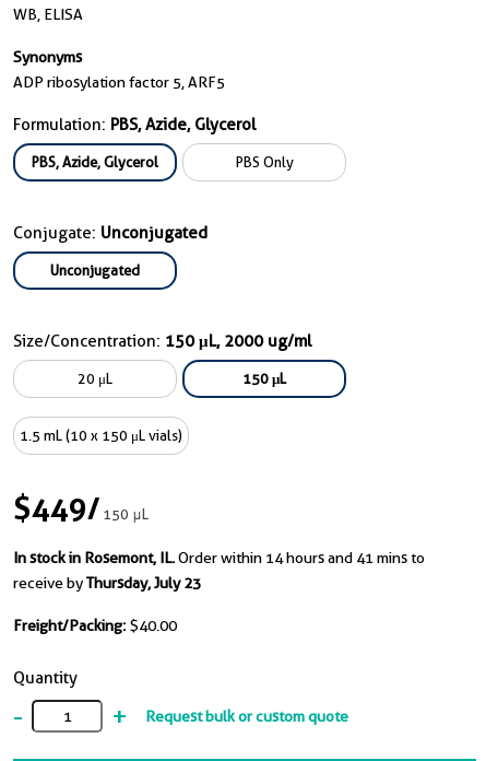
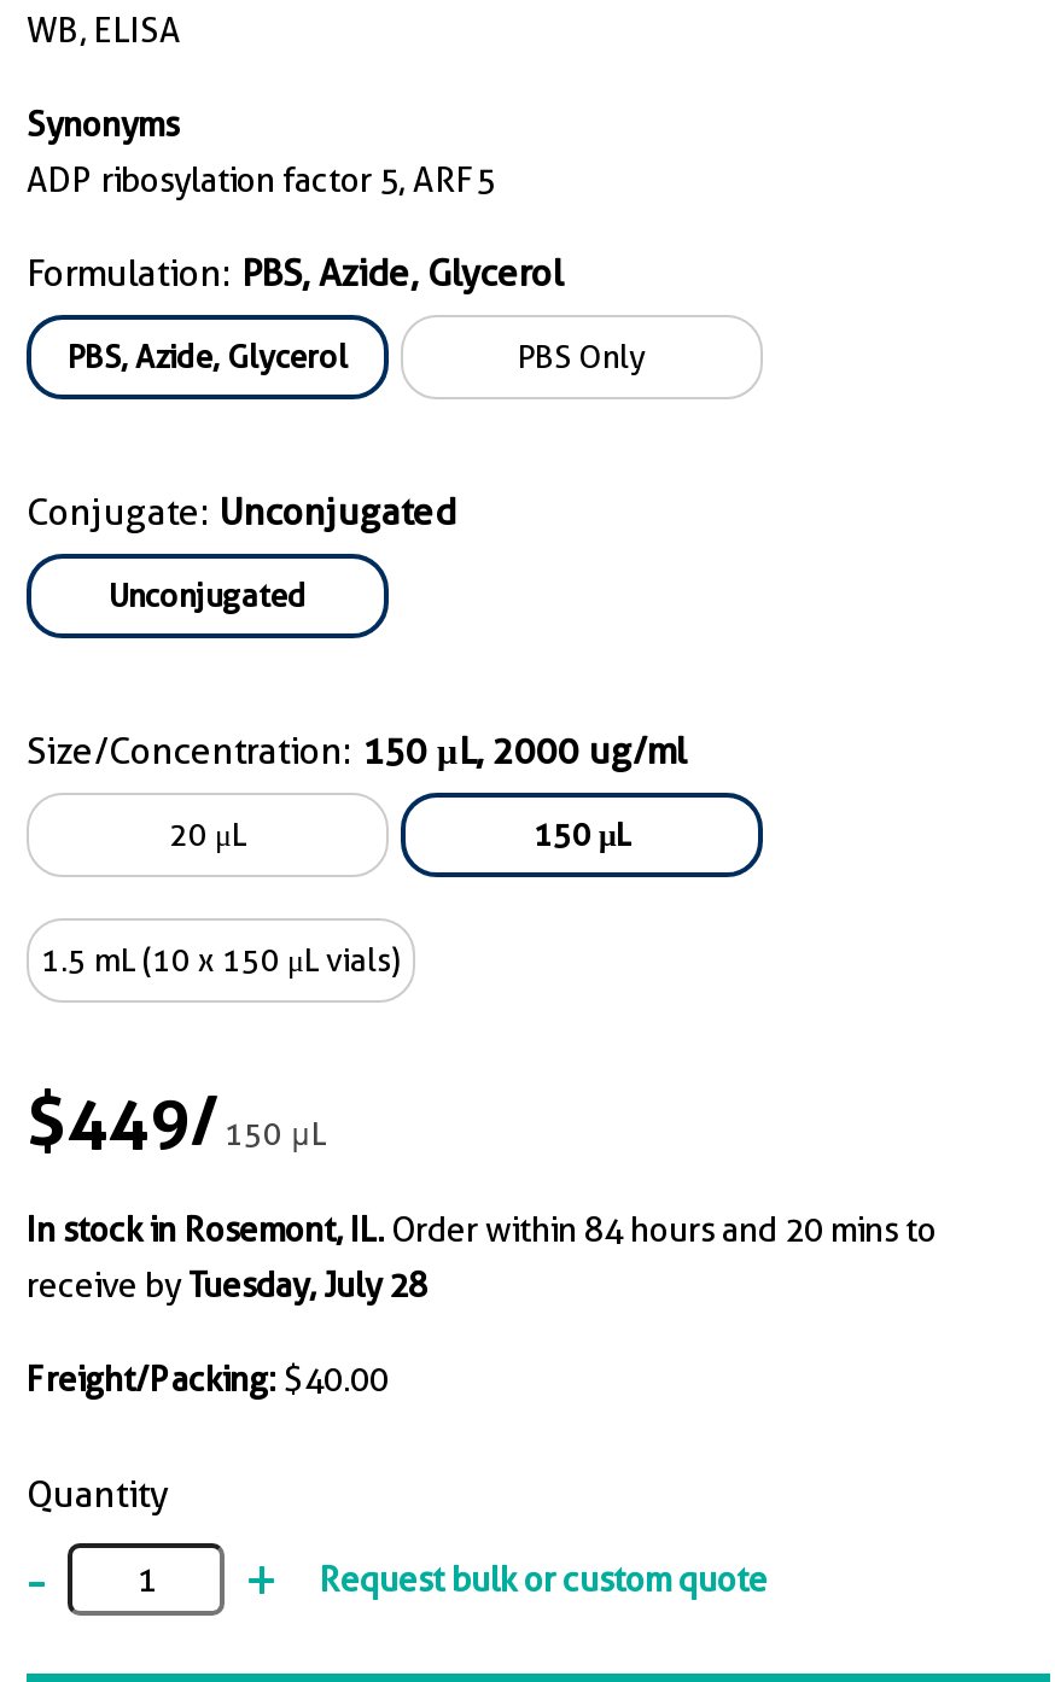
- In stock in Rosemont, IL. Order within 14 hours and 41 mins to
+ In stock in Rosemont, IL. Order within 84 hours and 20 mins to

- receive by Thursday, July 23
+ receive by Tuesday, July 28
